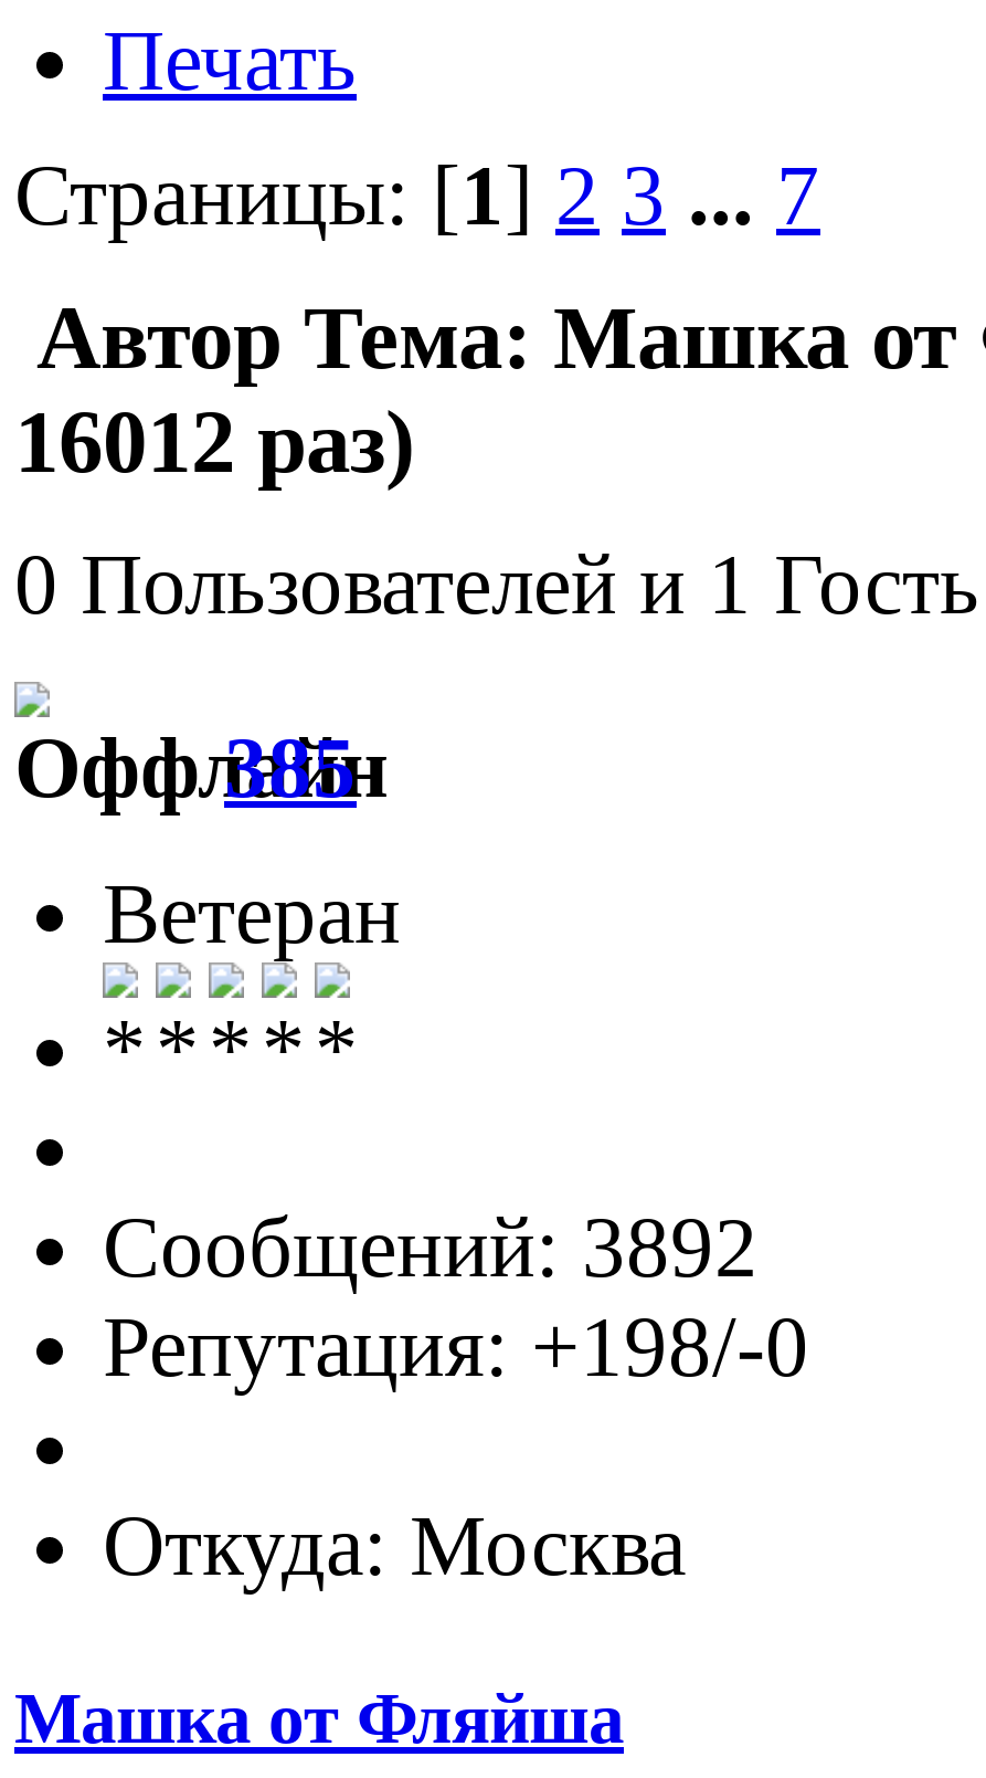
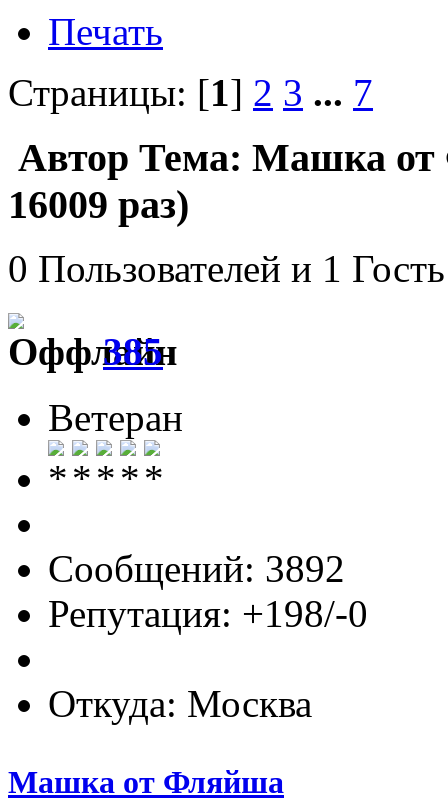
- 16012 раз)
+ 16009 раз)
